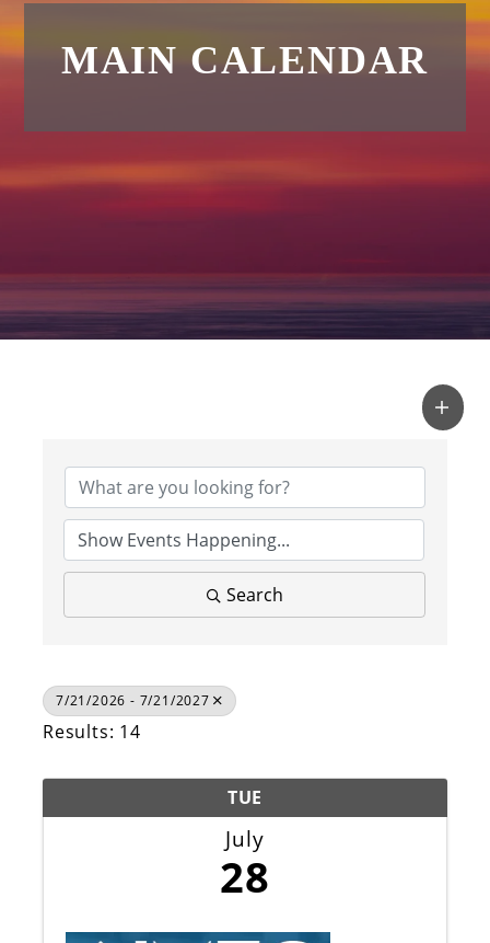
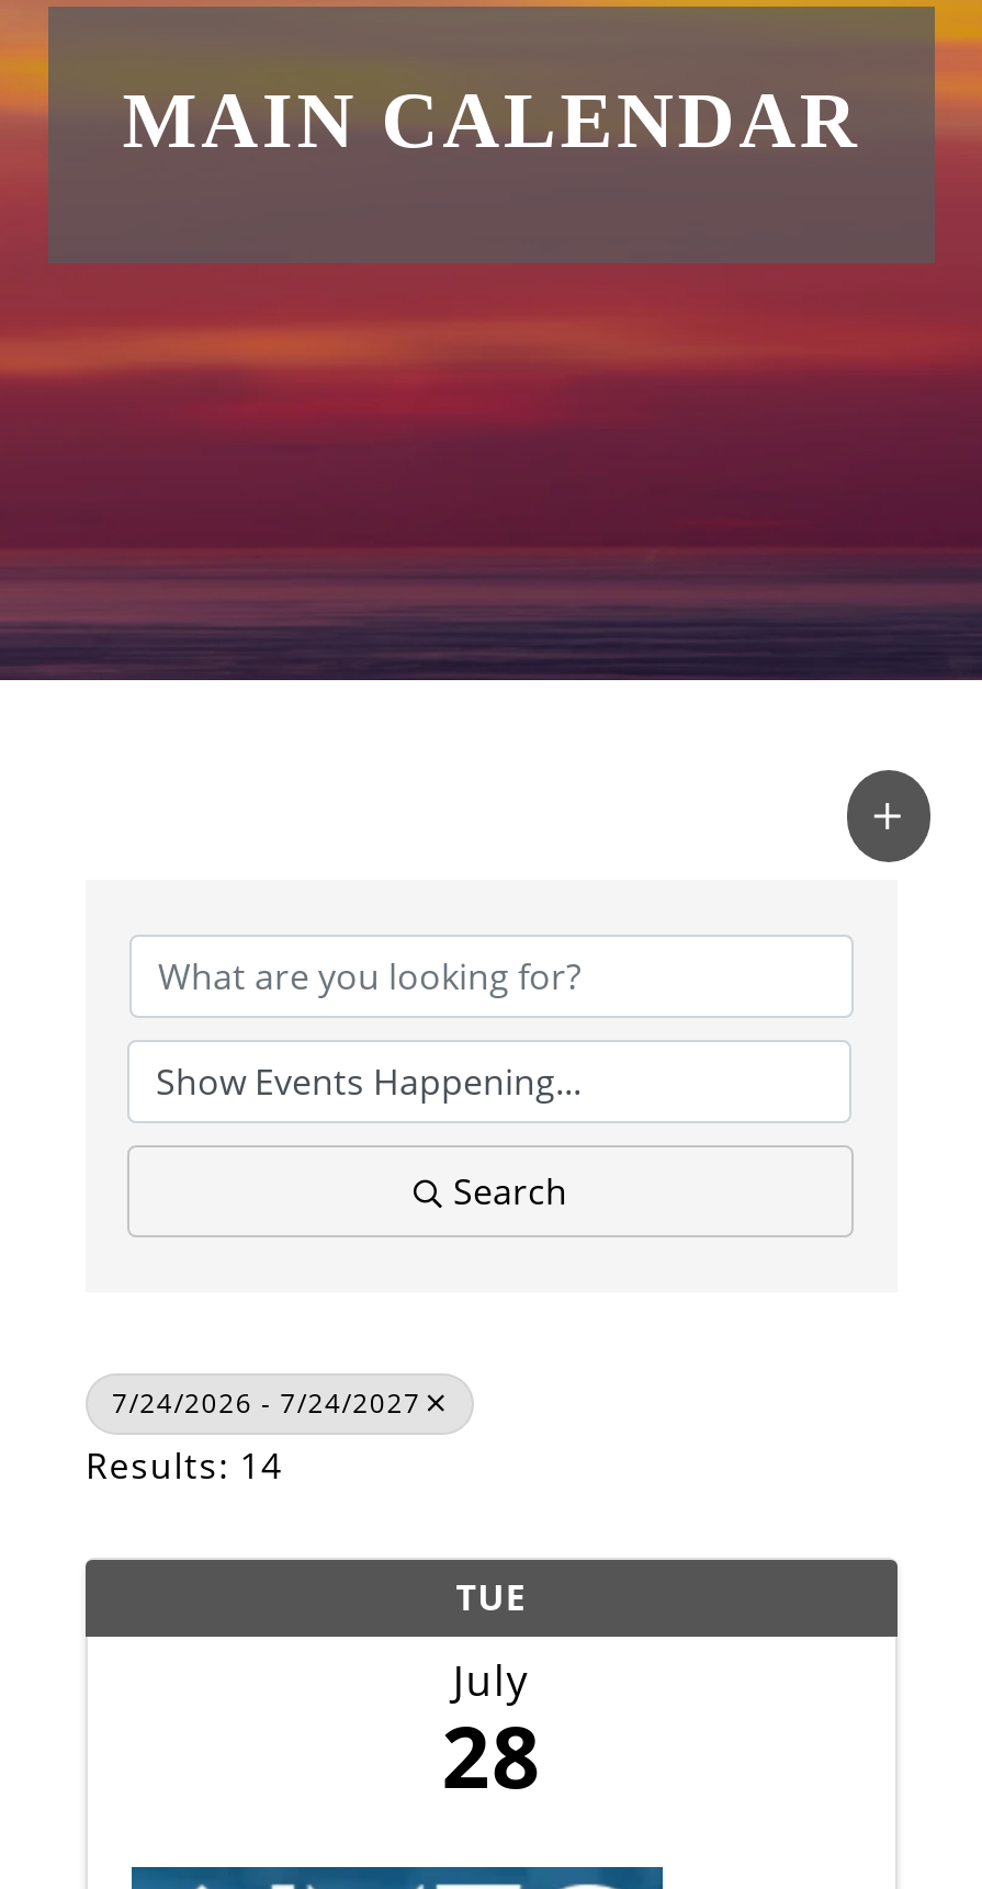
- 7/21/2026 - 7/21/2027
+ 7/24/2026 - 7/24/2027
